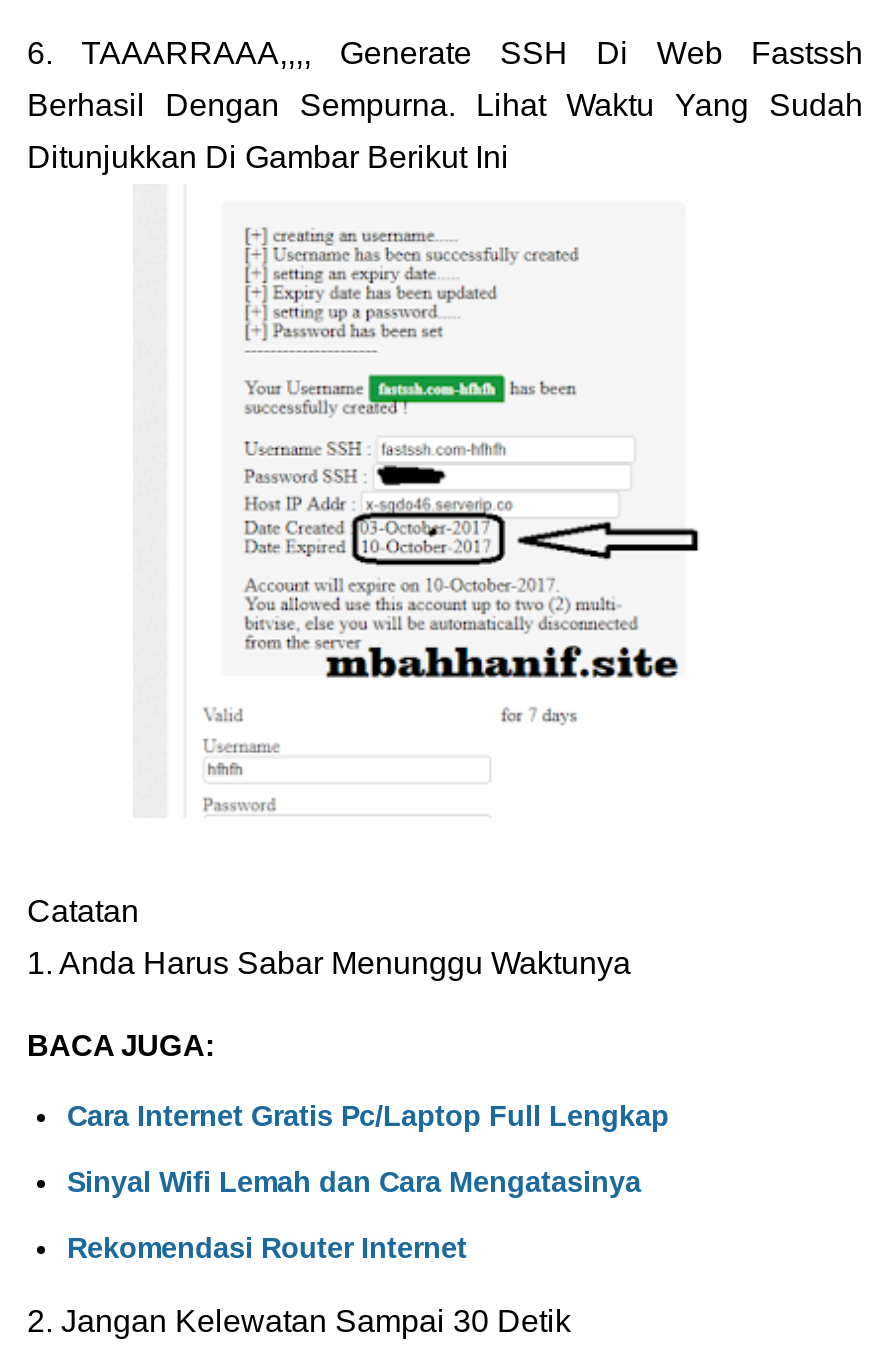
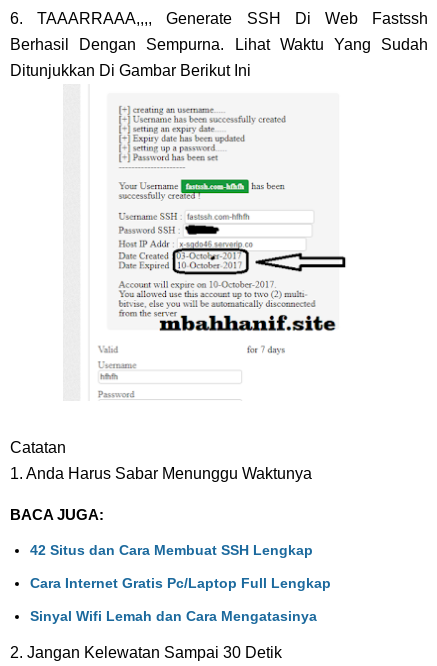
+ 42 Situs dan Cara Membuat SSH Lengkap

moved down: Cara Internet Gratis Pc/Laptop Full Lengkap | Sinyal Wifi Lemah dan Cara Mengatasinya

- Rekomendasi Router Internet
